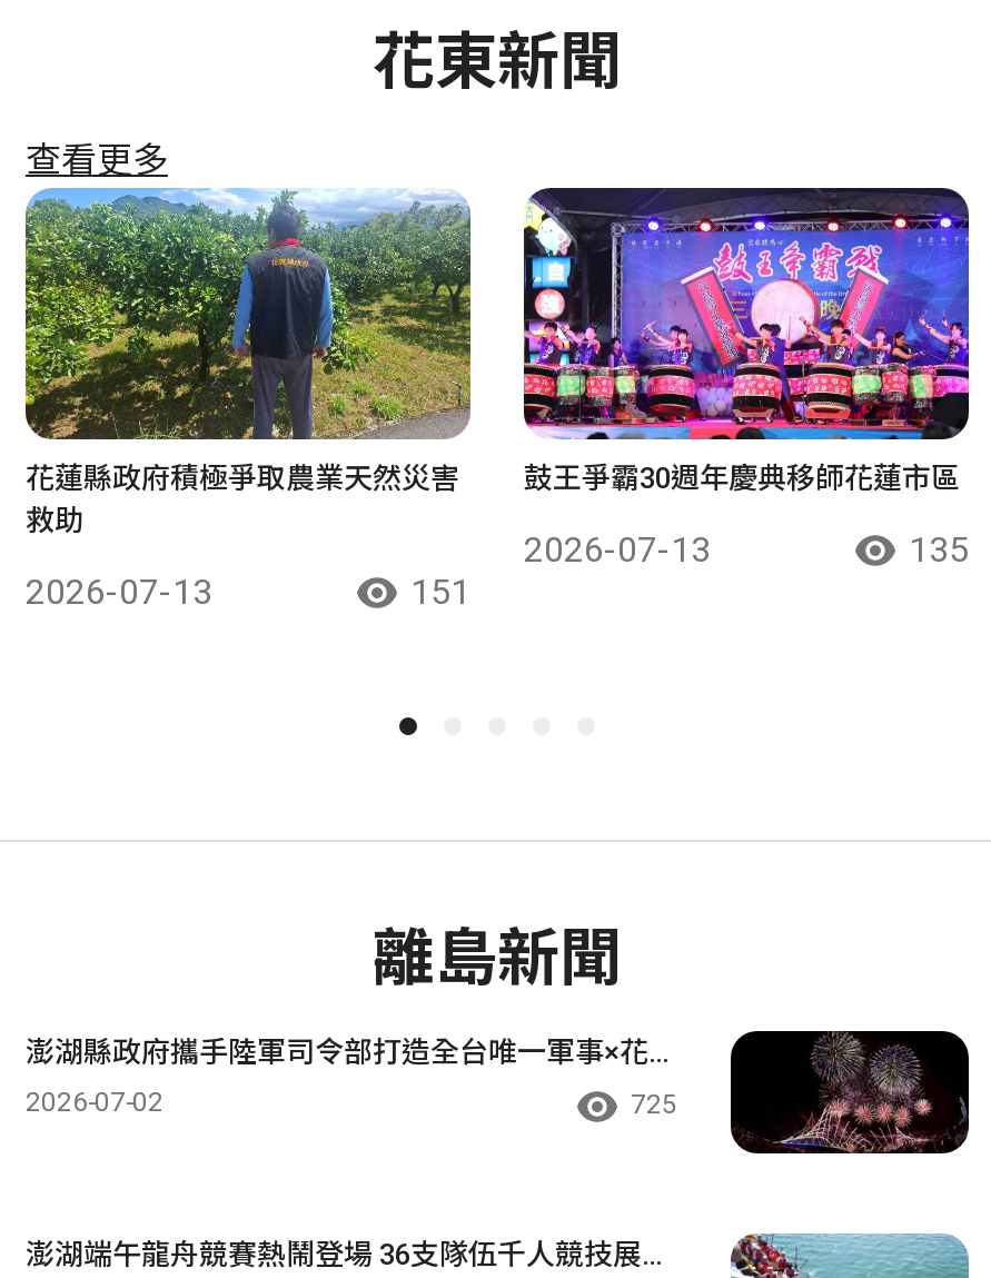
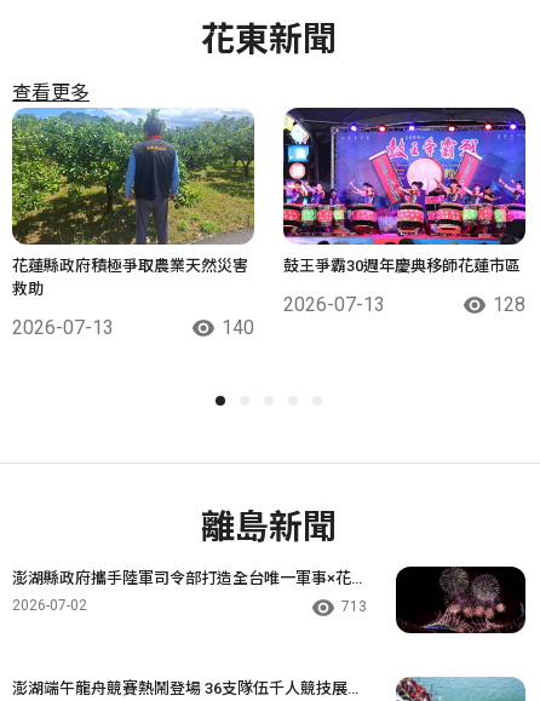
- 135
+ 128

- 151
+ 140

- 725
+ 713
